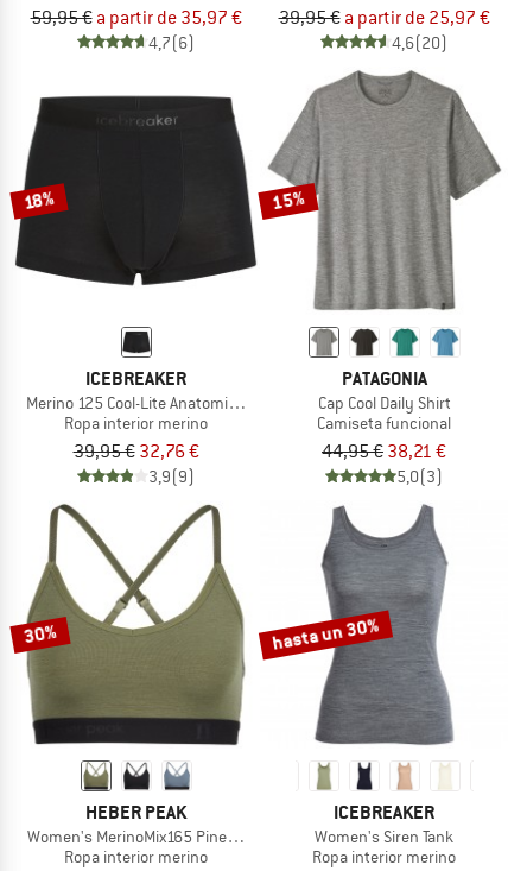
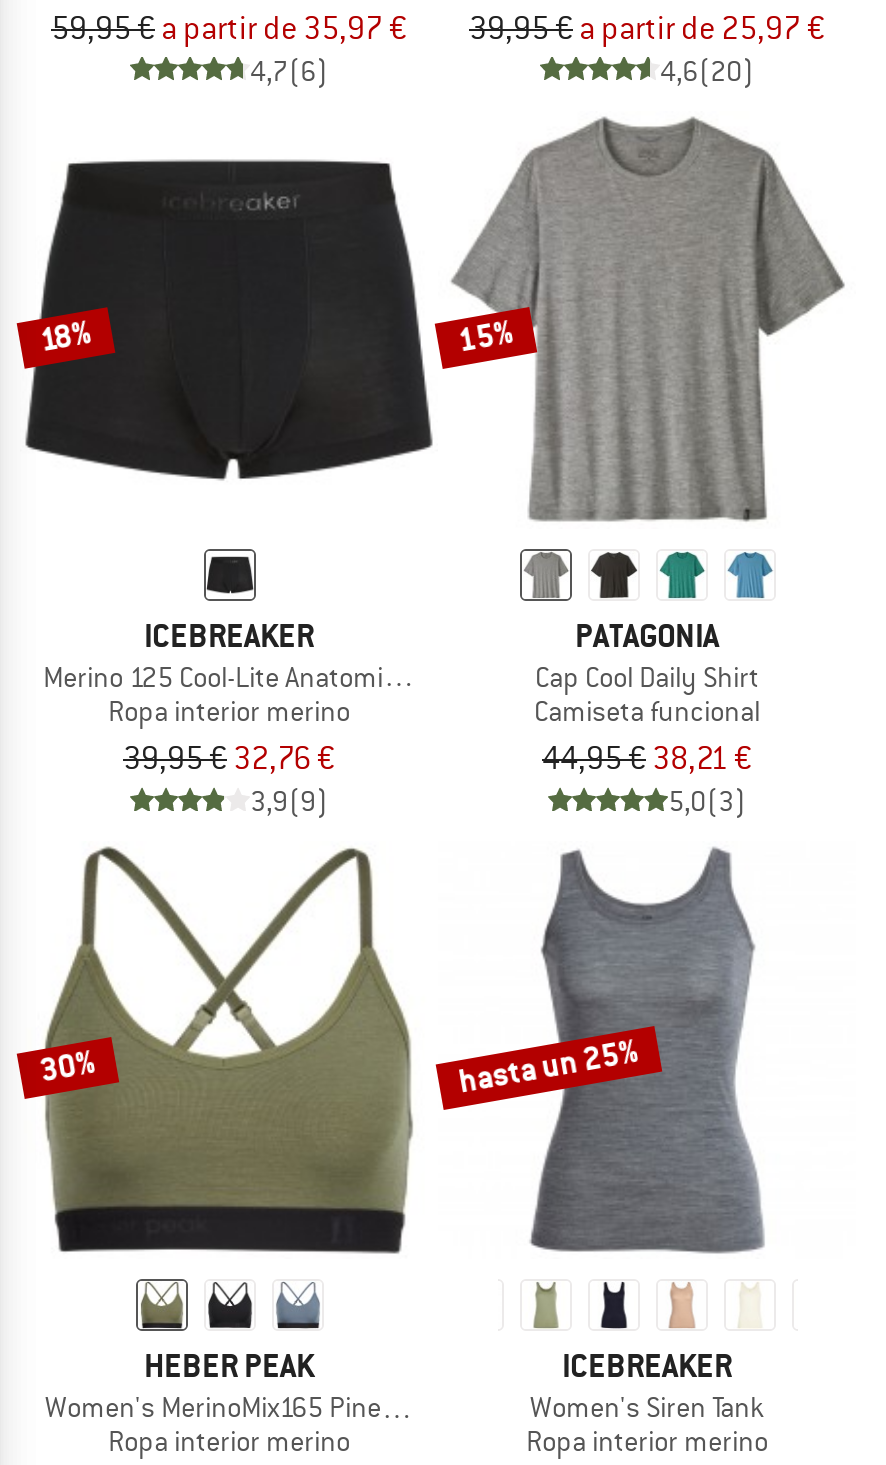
- hasta un 30%
+ hasta un 25%
